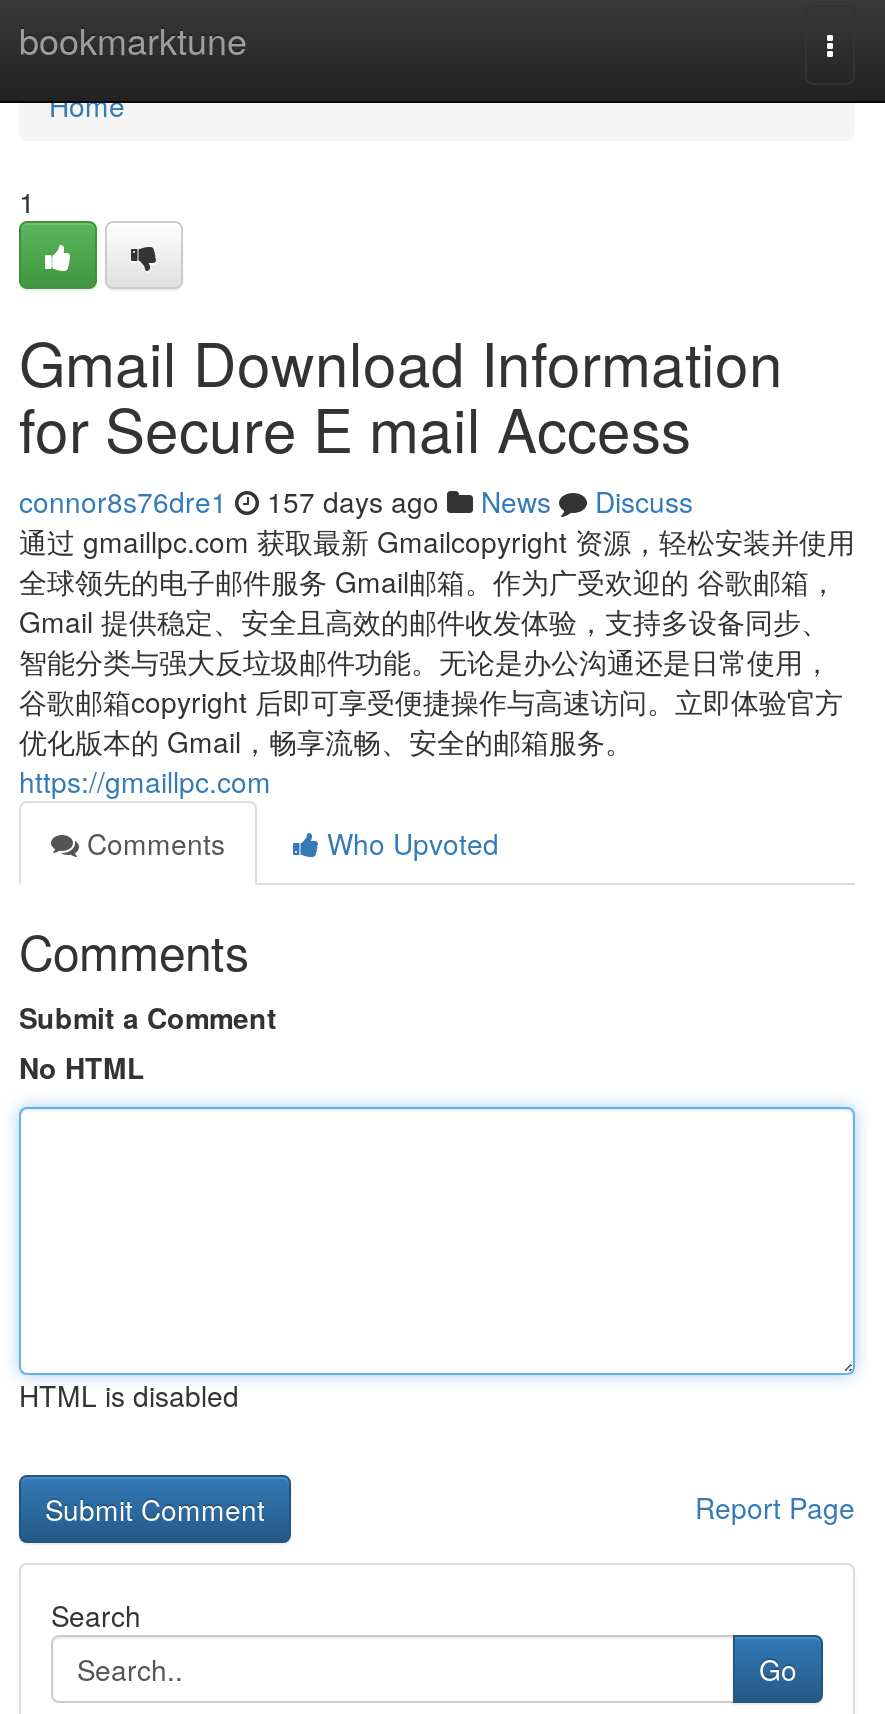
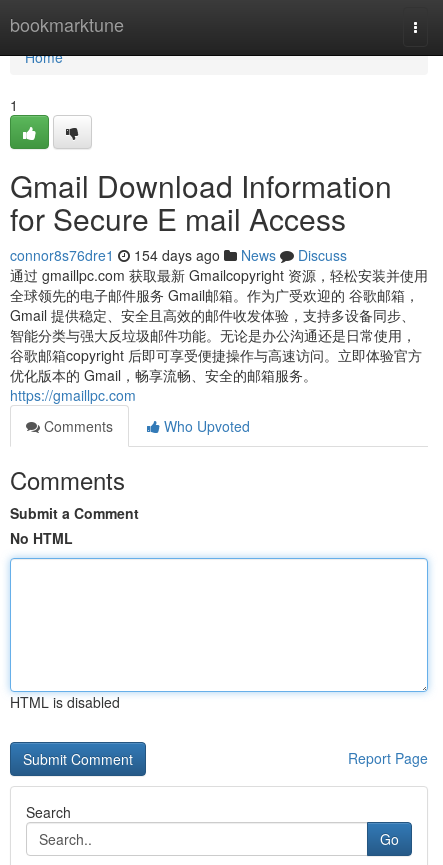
- connor8s76dre1 157 days ago News Discuss
+ connor8s76dre1 154 days ago News Discuss
